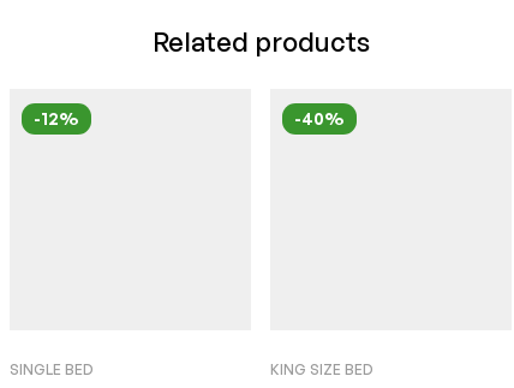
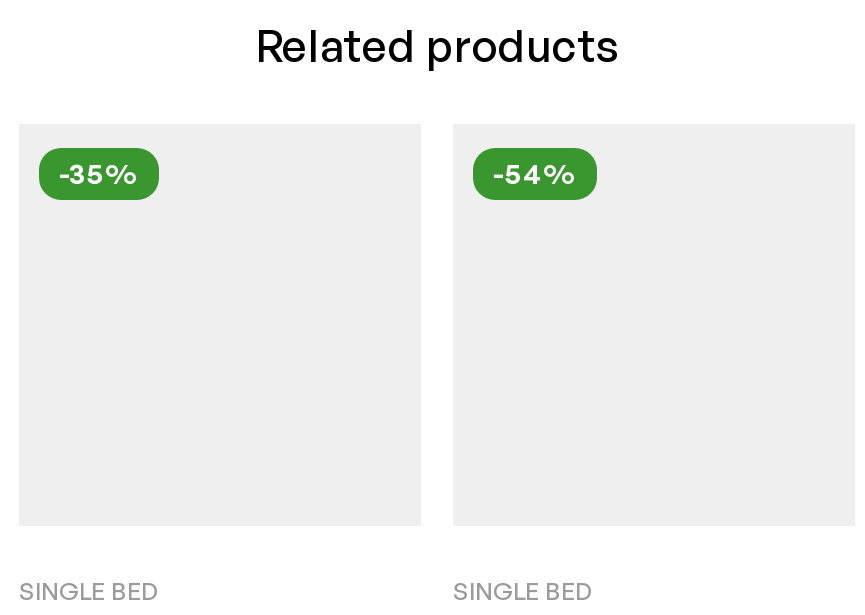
- -12%
+ -35%

- -40%
+ -54%

- KING SIZE BED
+ SINGLE BED
